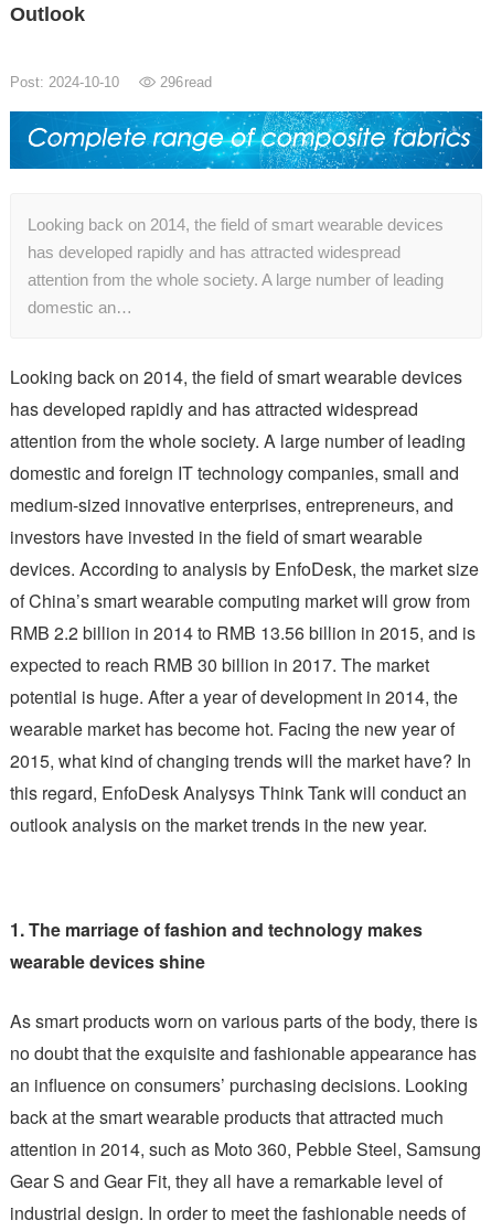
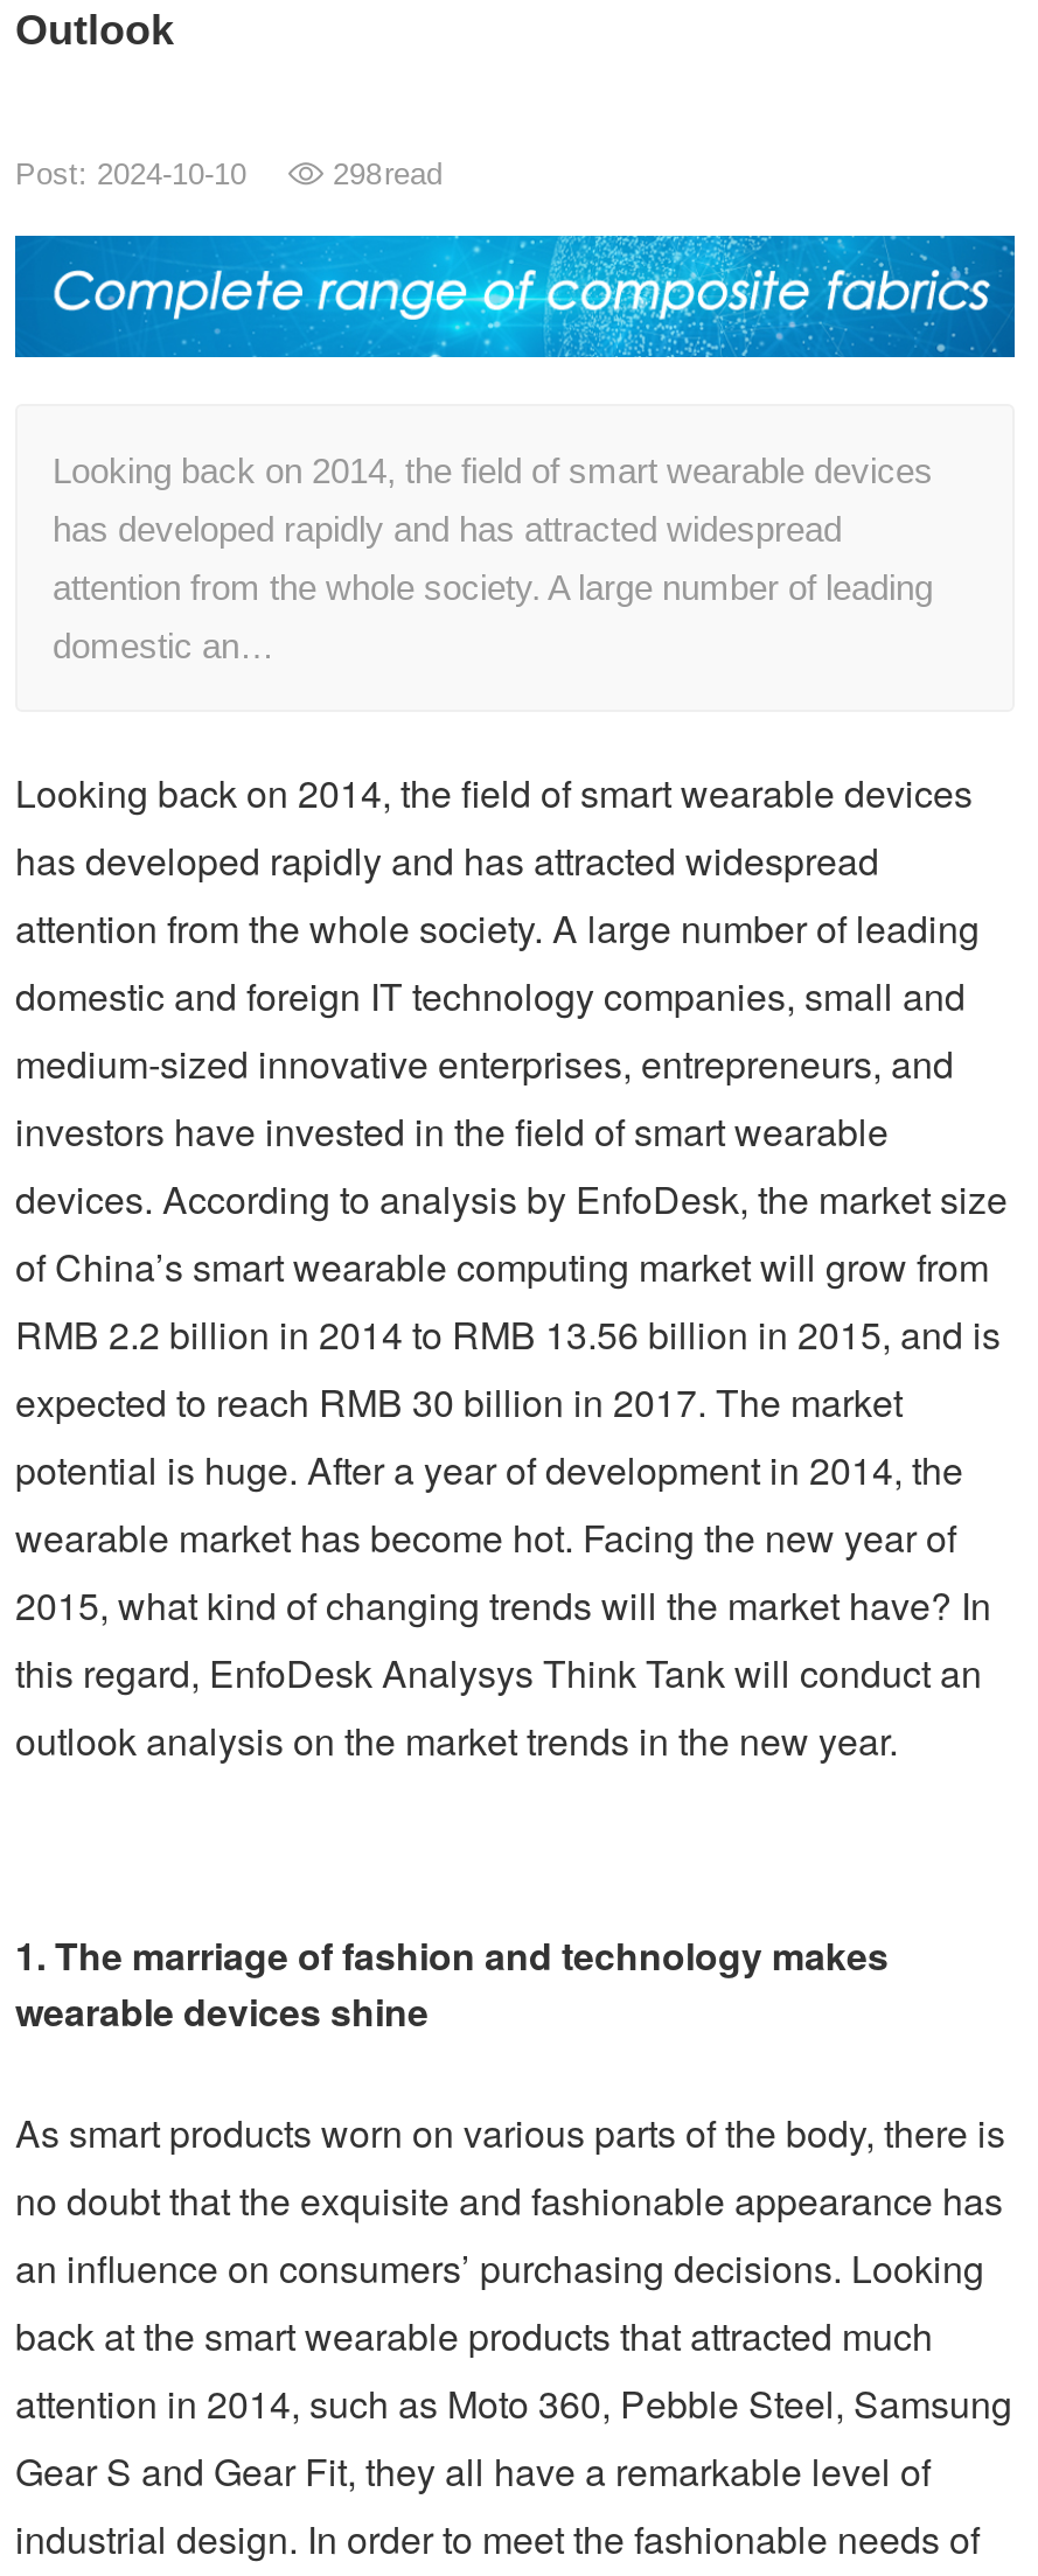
- Post: 2024-10-10 296read
+ Post: 2024-10-10 298read
